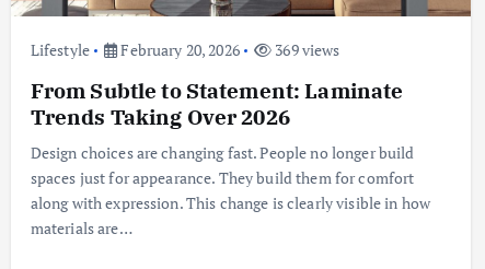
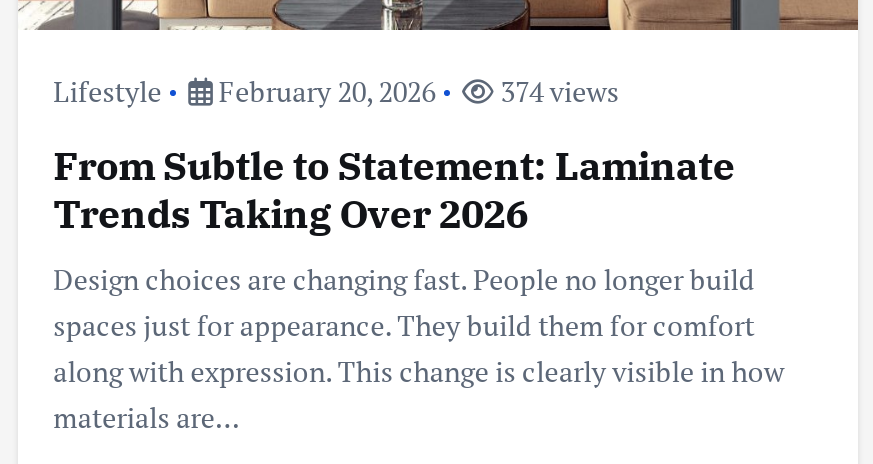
- Lifestyle February 20, 2026 369 views
+ Lifestyle February 20, 2026 374 views
